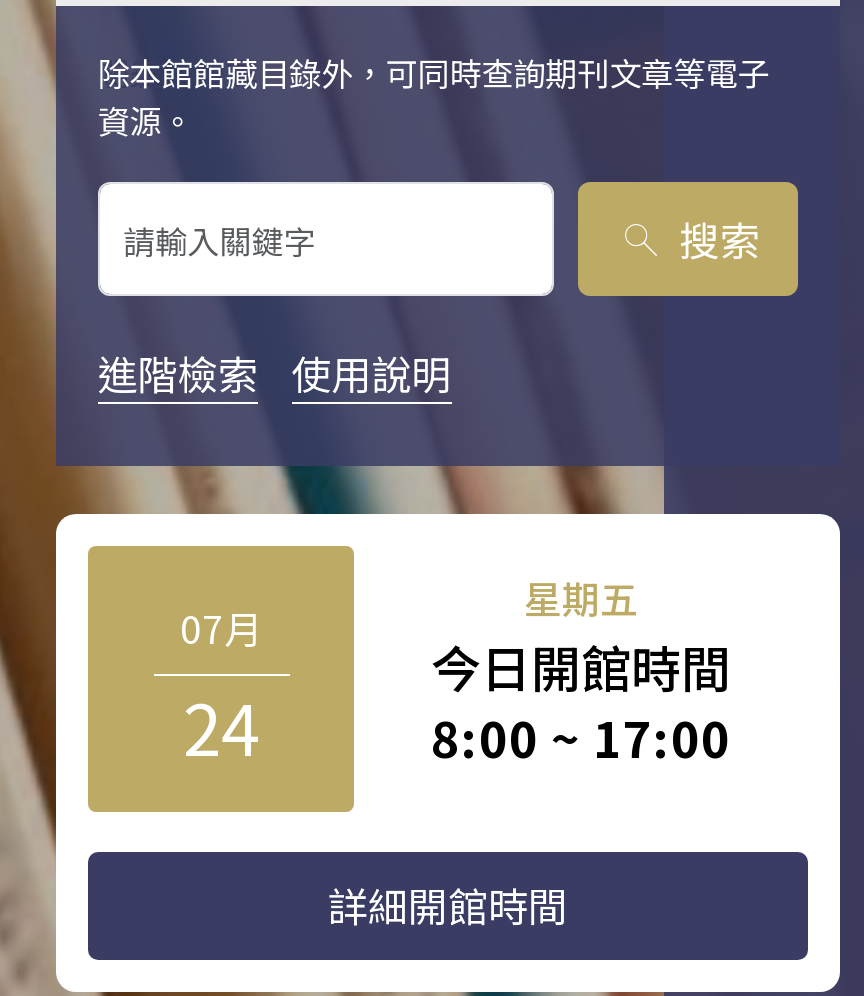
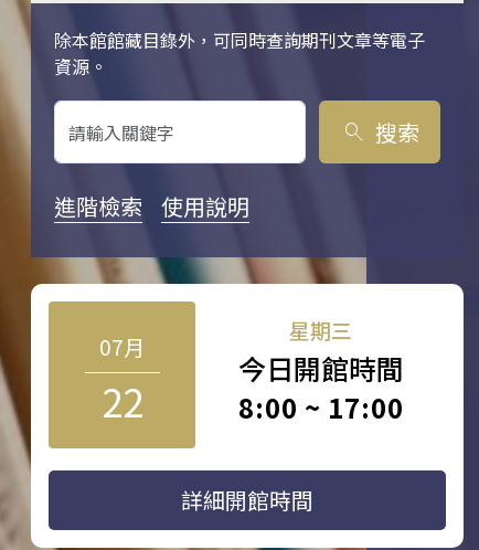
- 星期五
+ 星期三

- 24
+ 22
